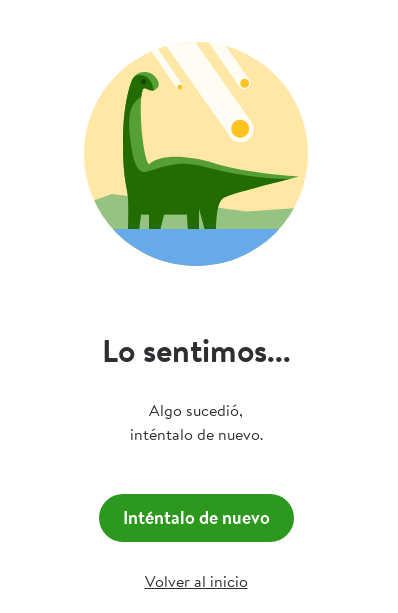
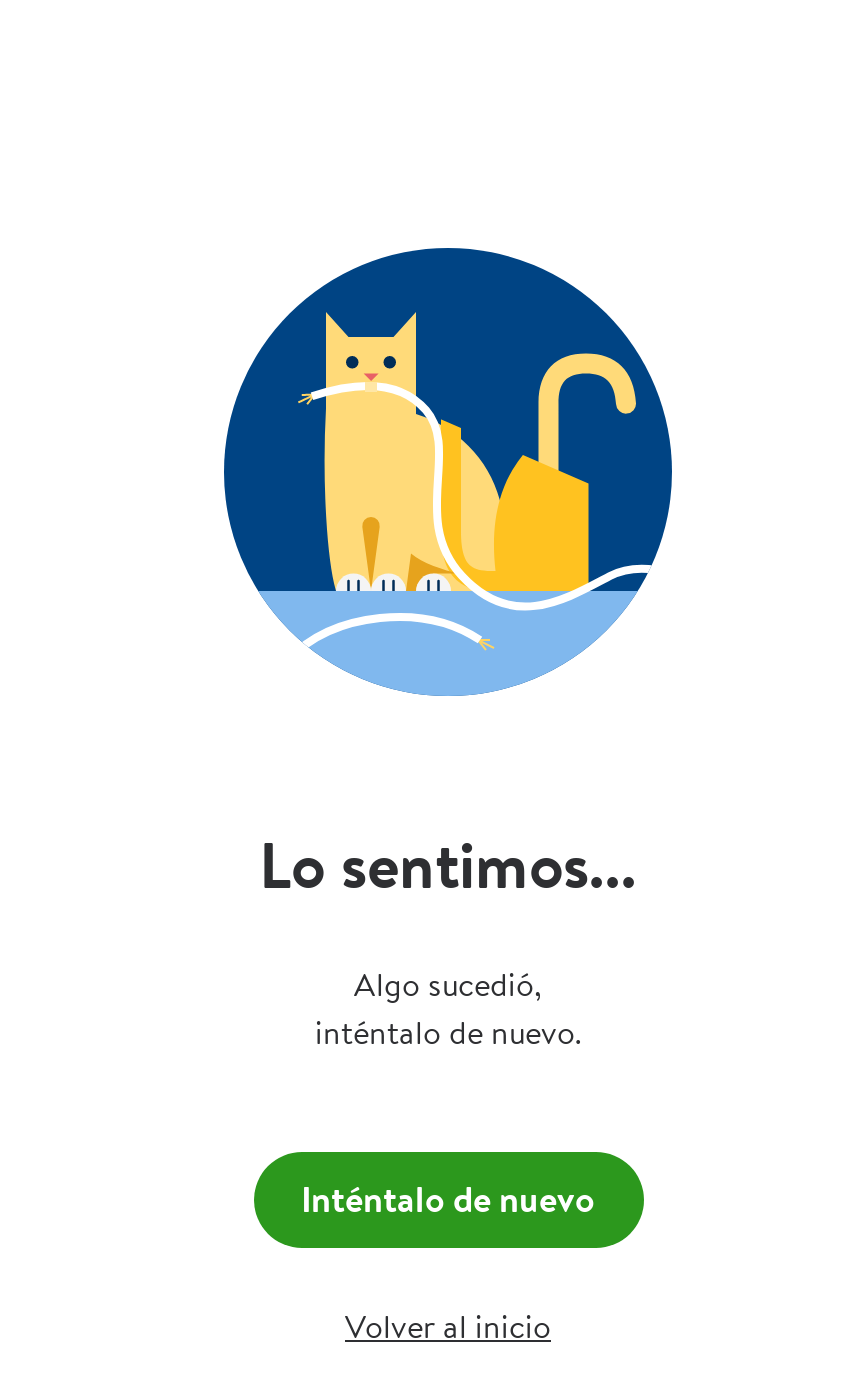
- [image]
+ [image]
